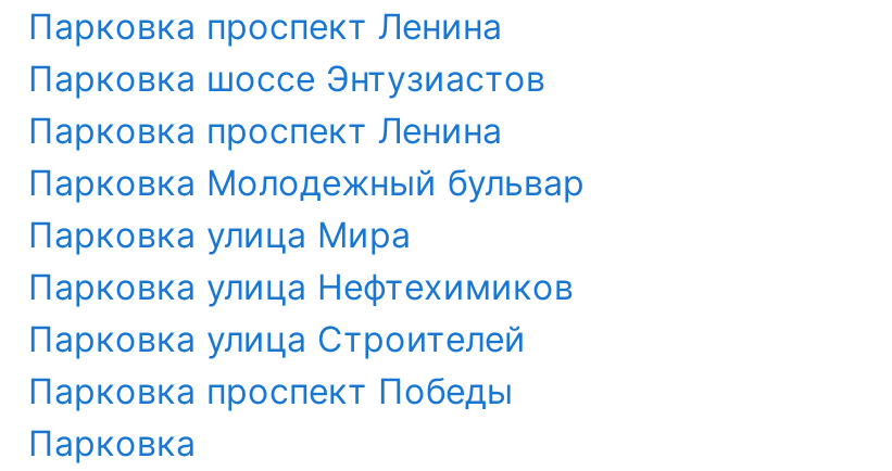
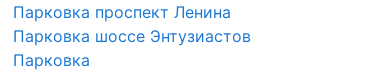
- Парковка проспект Ленина
- Парковка Молодежный бульвар
- Парковка улица Мира
- Парковка улица Нефтехимиков
- Парковка улица Строителей
- Парковка проспект Победы
